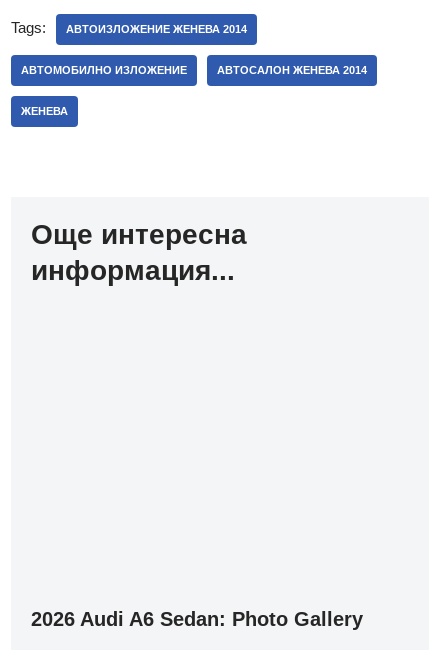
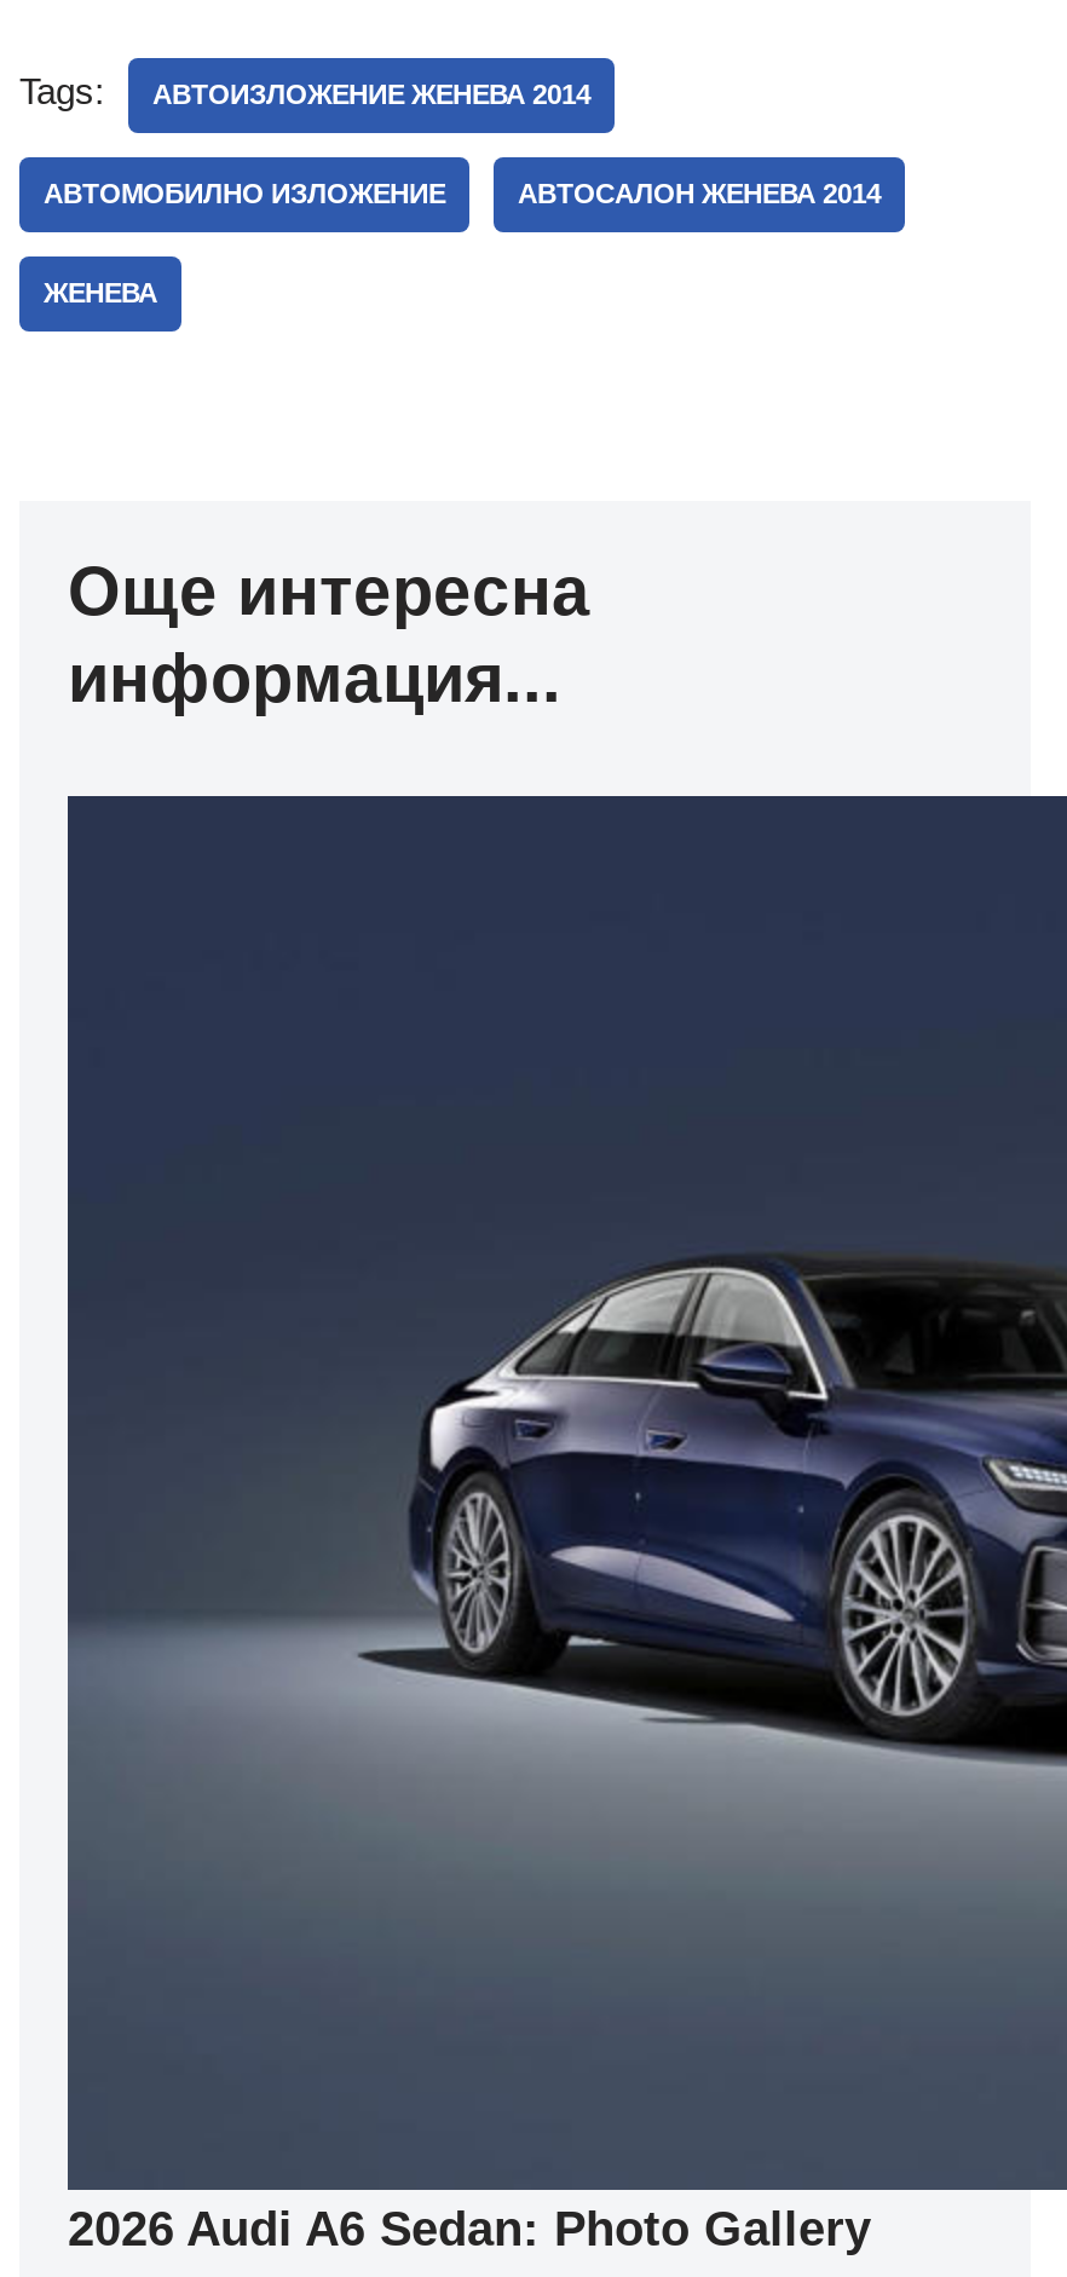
+ [image]
